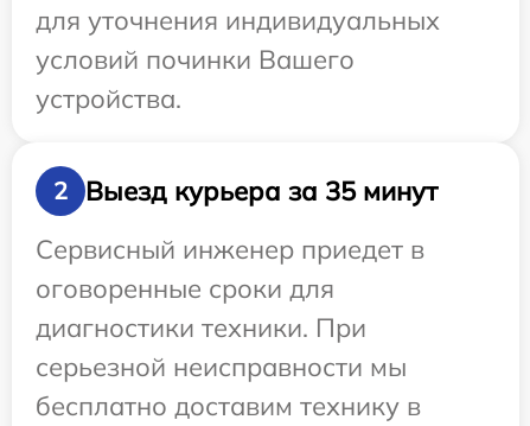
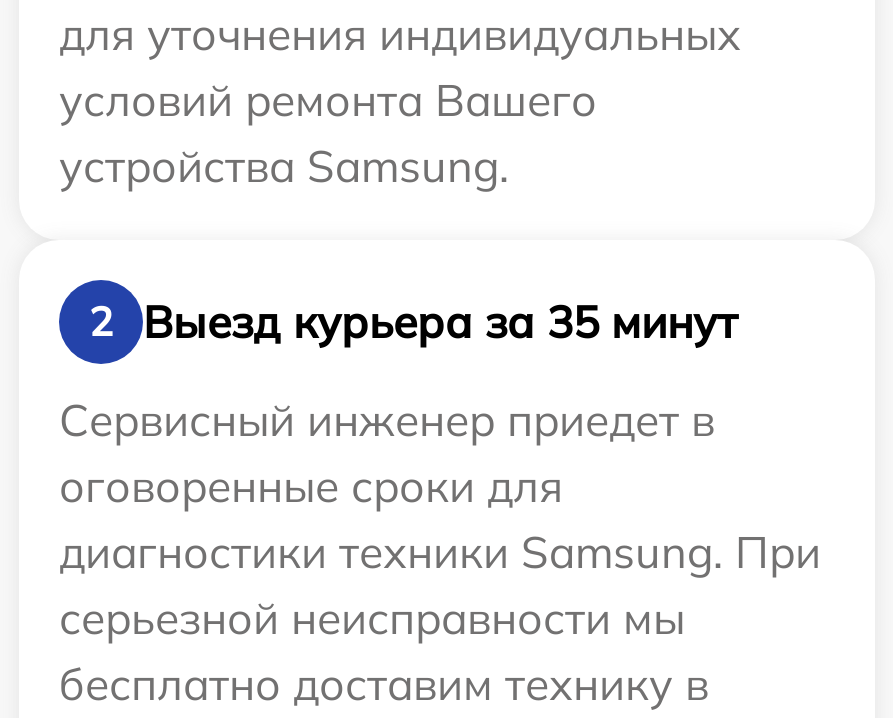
- условий починки Вашего
- устройства.
+ условий ремонта Вашего
+ устройства Samsung.

- диагностики техники. При
+ диагностики техники Samsung. При
